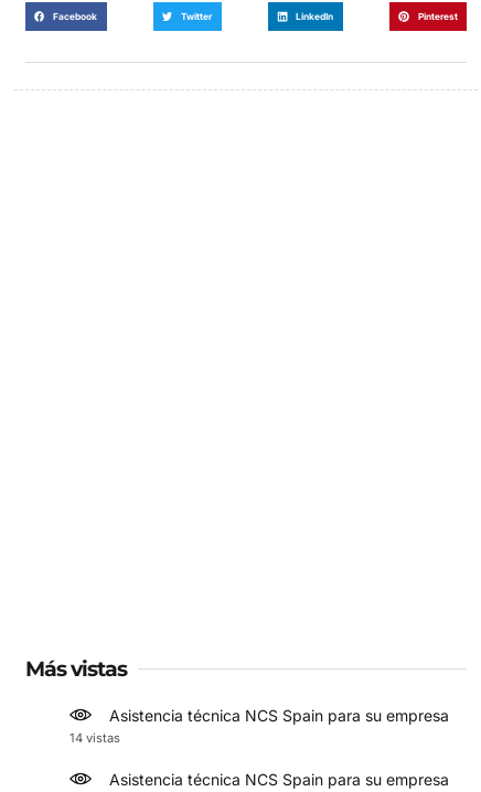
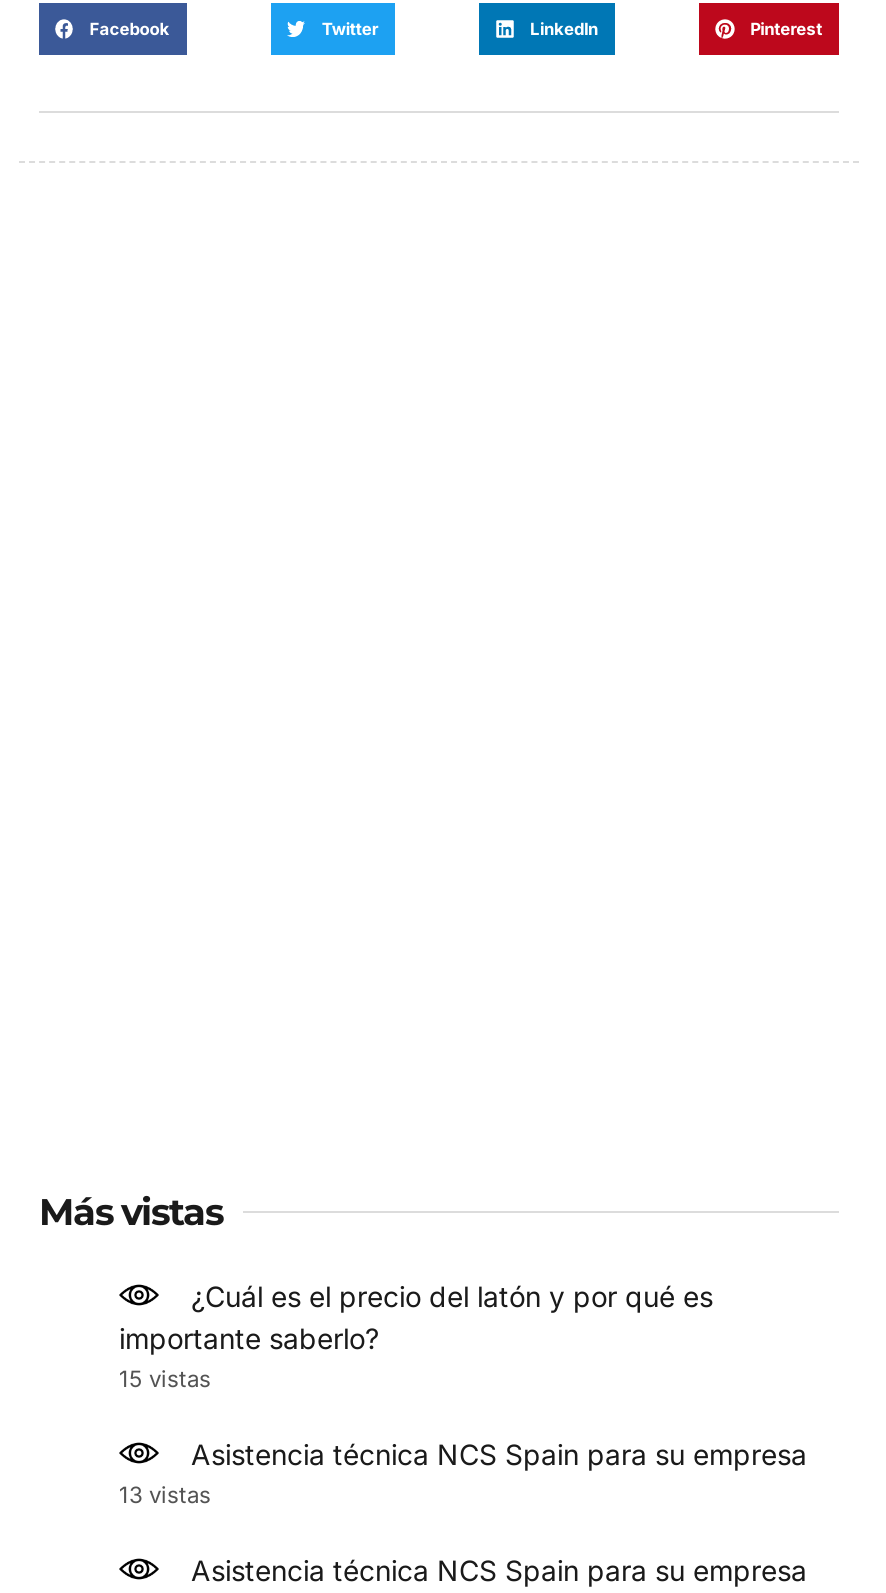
+ ¿Cuál es el precio del latón y por qué es
+ importante saberlo?
+ 15 vistas

- 14 vistas
+ 13 vistas
